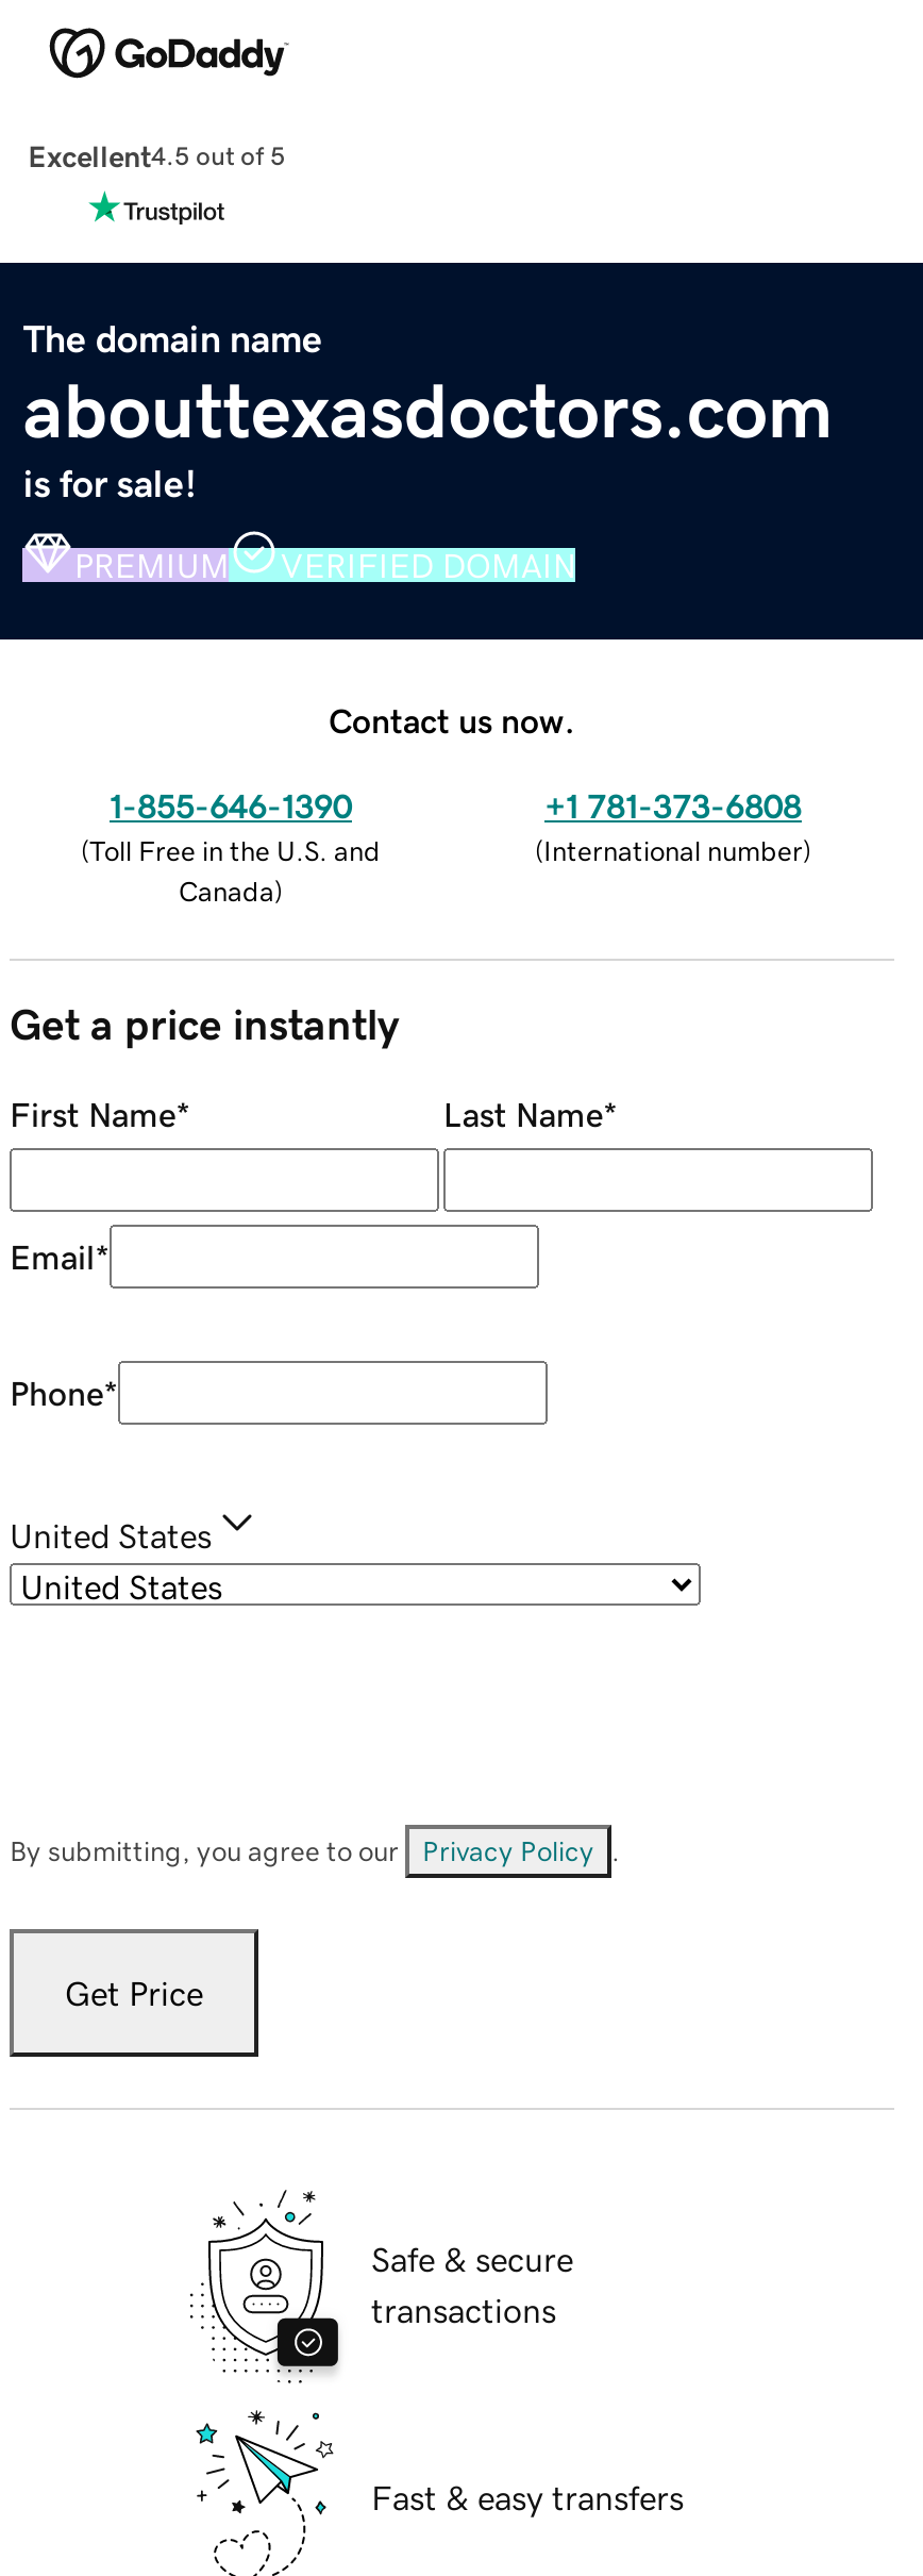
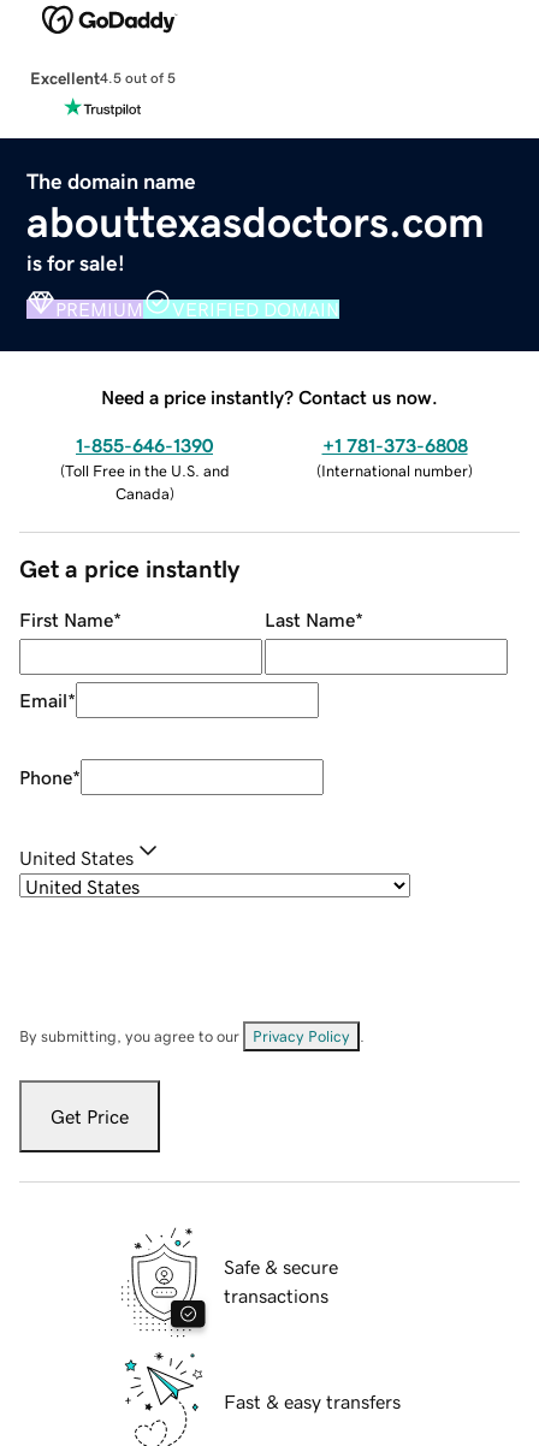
- Contact us now.
+ Need a price instantly? Contact us now.
